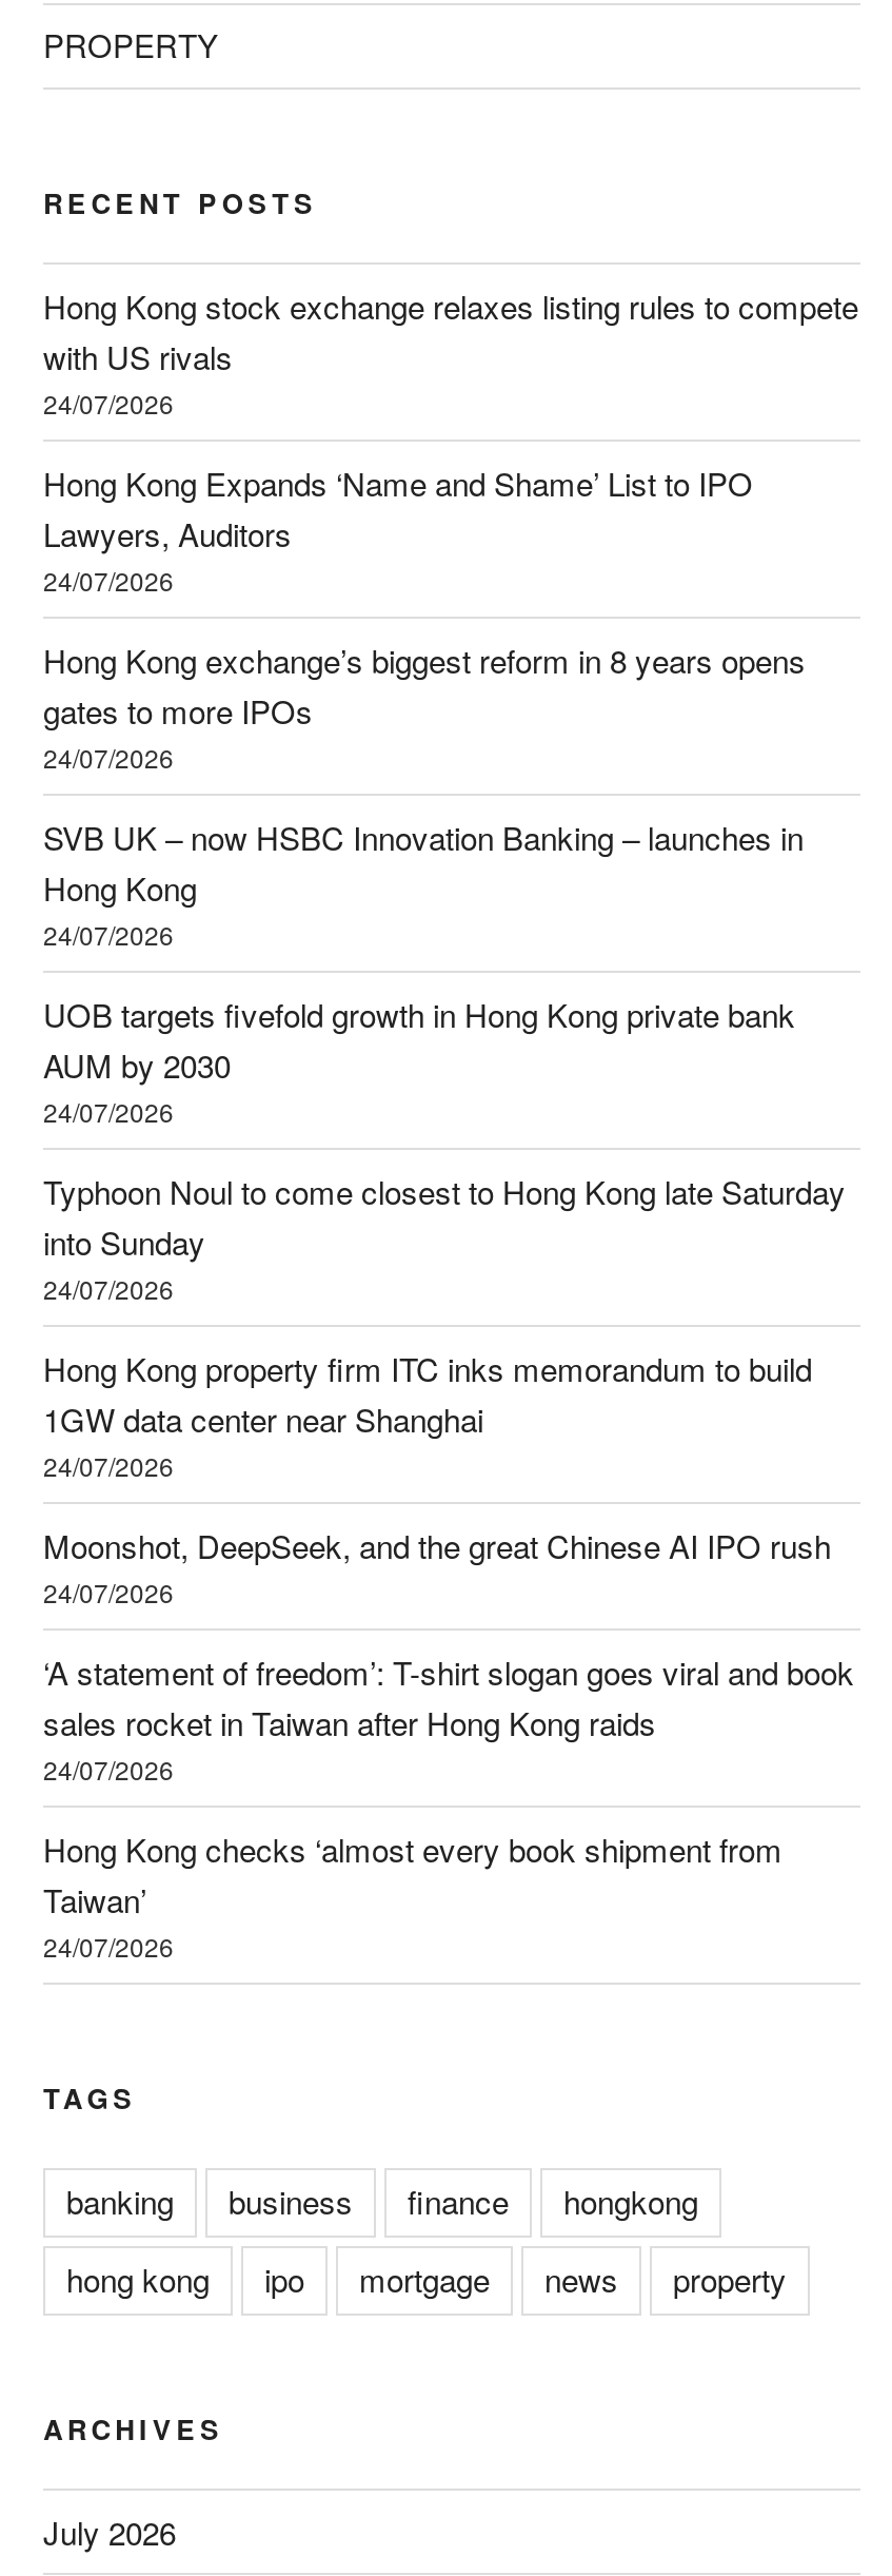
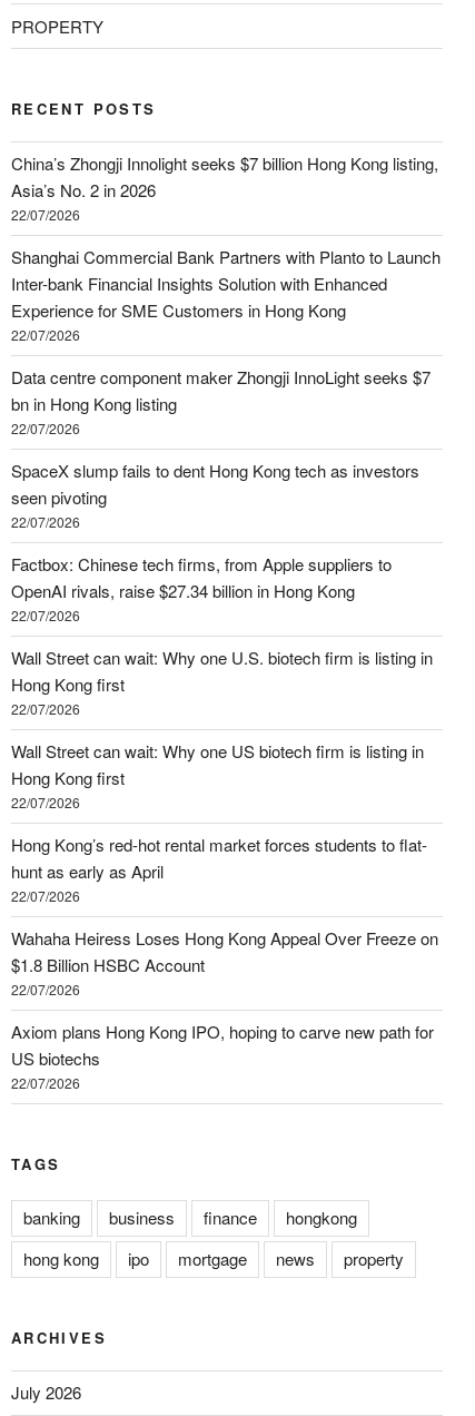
- Hong Kong stock exchange relaxes listing rules to compete
- with US rivals
- 24/07/2026
+ China’s Zhongji Innolight seeks $7 billion Hong Kong listing,
+ Asia’s No. 2 in 2026
+ 22/07/2026

- Hong Kong Expands ‘Name and Shame’ List to IPO
- Lawyers, Auditors
- 24/07/2026
+ Shanghai Commercial Bank Partners with Planto to Launch
+ Inter-bank Financial Insights Solution with Enhanced
+ Experience for SME Customers in Hong Kong
+ 22/07/2026

- Hong Kong exchange’s biggest reform in 8 years opens
- gates to more IPOs
- 24/07/2026
+ Data centre component maker Zhongji InnoLight seeks $7
+ bn in Hong Kong listing
+ 22/07/2026

- SVB UK – now HSBC Innovation Banking – launches in
- Hong Kong
- 24/07/2026
+ SpaceX slump fails to dent Hong Kong tech as investors
+ seen pivoting
+ 22/07/2026

- UOB targets fivefold growth in Hong Kong private bank
- AUM by 2030
- 24/07/2026
+ Factbox: Chinese tech firms, from Apple suppliers to
+ OpenAI rivals, raise $27.34 billion in Hong Kong
+ 22/07/2026

- Typhoon Noul to come closest to Hong Kong late Saturday
- into Sunday
- 24/07/2026
+ Wall Street can wait: Why one U.S. biotech firm is listing in
+ Hong Kong first
+ 22/07/2026

- Hong Kong property firm ITC inks memorandum to build
- 1GW data center near Shanghai
- 24/07/2026
+ Wall Street can wait: Why one US biotech firm is listing in
+ Hong Kong first
+ 22/07/2026

- Moonshot, DeepSeek, and the great Chinese AI IPO rush
- 24/07/2026
+ Hong Kong’s red-hot rental market forces students to flat-
+ hunt as early as April
+ 22/07/2026

- ‘A statement of freedom’: T-shirt slogan goes viral and book
- sales rocket in Taiwan after Hong Kong raids
- 24/07/2026
+ Wahaha Heiress Loses Hong Kong Appeal Over Freeze on
+ $1.8 Billion HSBC Account
+ 22/07/2026

- Hong Kong checks ‘almost every book shipment from
- Taiwan’
- 24/07/2026
+ Axiom plans Hong Kong IPO, hoping to carve new path for
+ US biotechs
+ 22/07/2026
